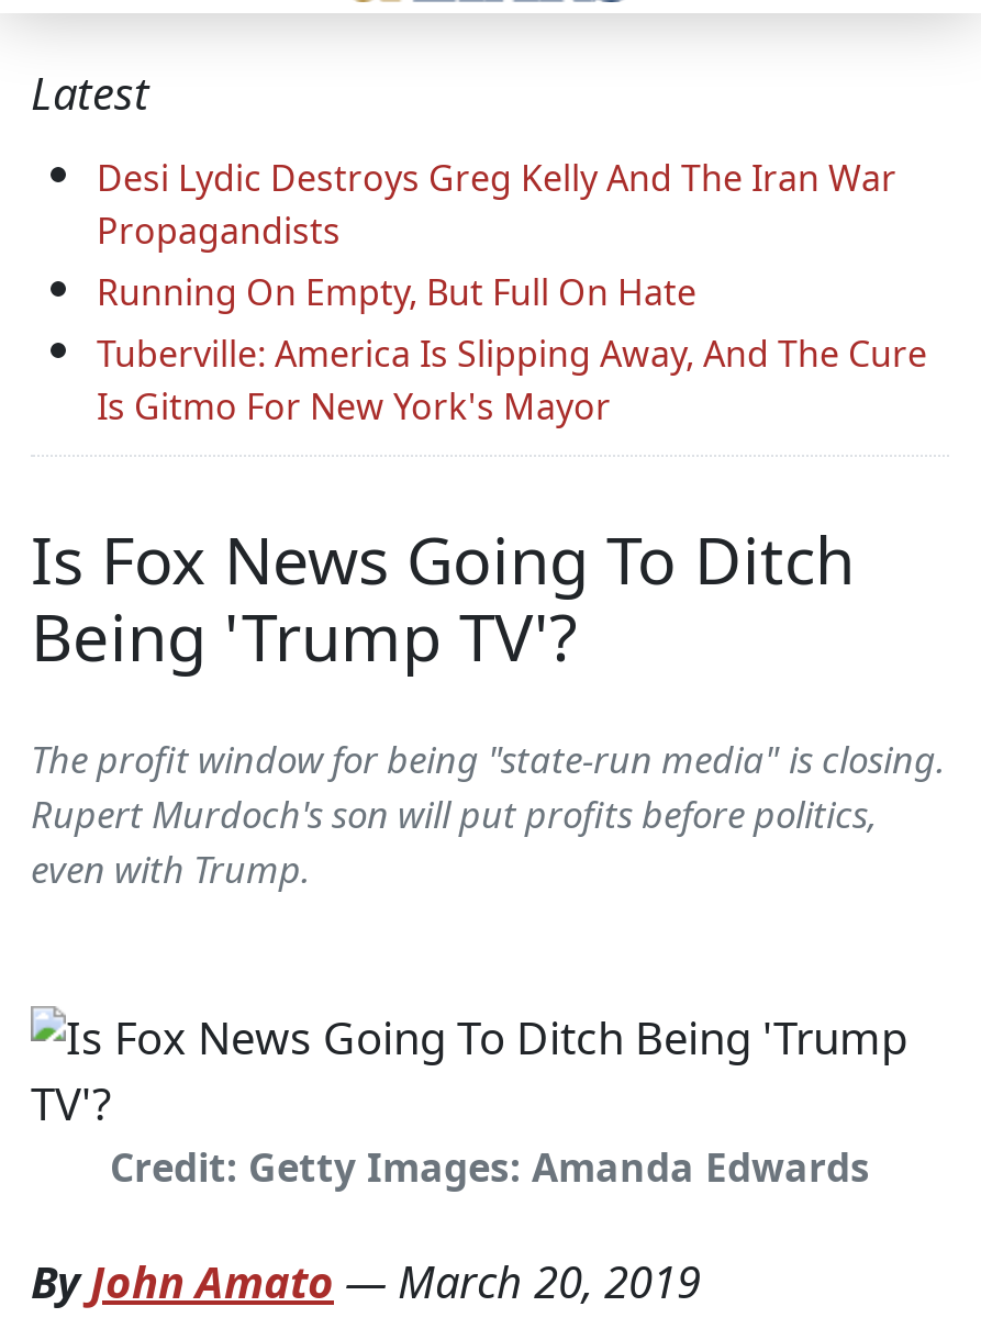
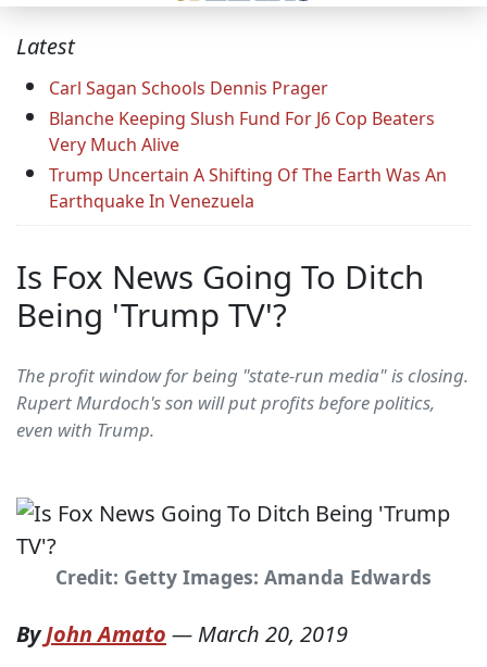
- Desi Lydic Destroys Greg Kelly And The Iran War
- Propagandists
- Running On Empty, But Full On Hate
- Tuberville: America Is Slipping Away, And The Cure
- Is Gitmo For New York's Mayor
+ Carl Sagan Schools Dennis Prager
+ Blanche Keeping Slush Fund For J6 Cop Beaters
+ Very Much Alive
+ Trump Uncertain A Shifting Of The Earth Was An
+ Earthquake In Venezuela
